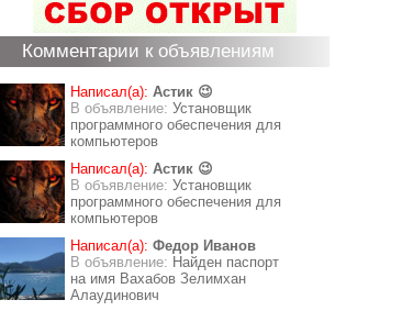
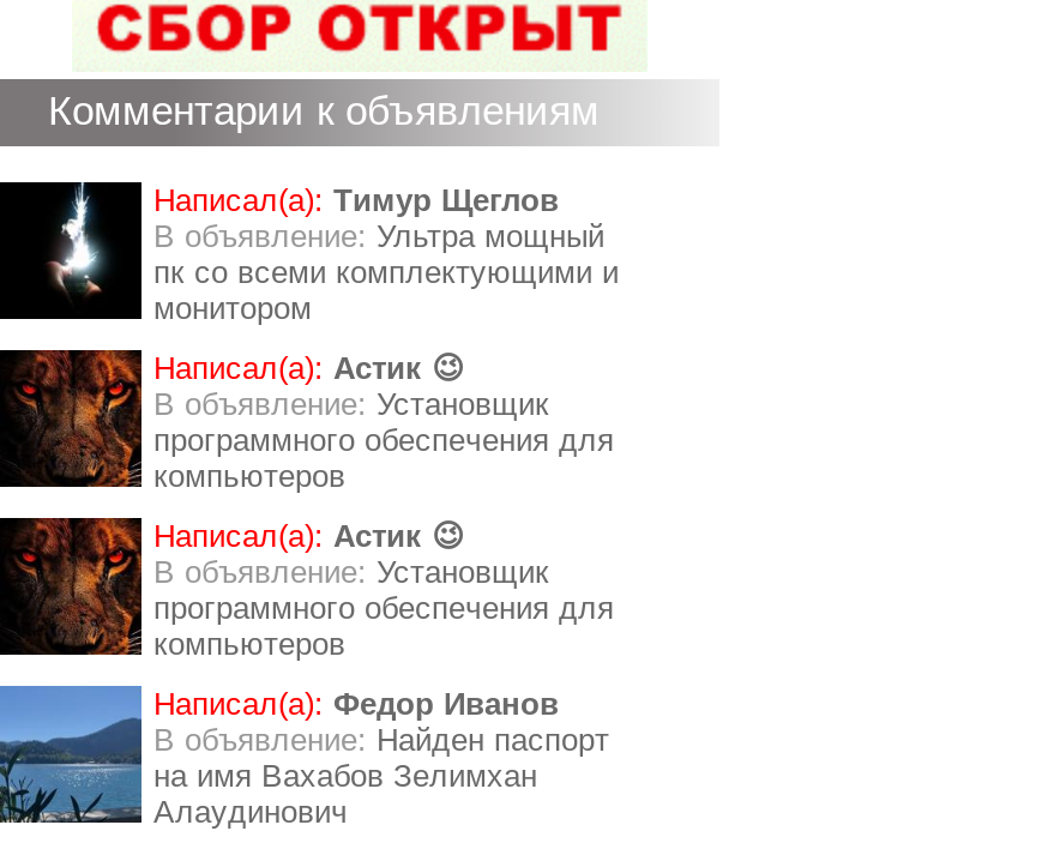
+ [image]
+ Написал(а): Тимур Щеглов
+ В объявление: Ультра мощный
+ пк со всеми комплектующими и
+ монитором
